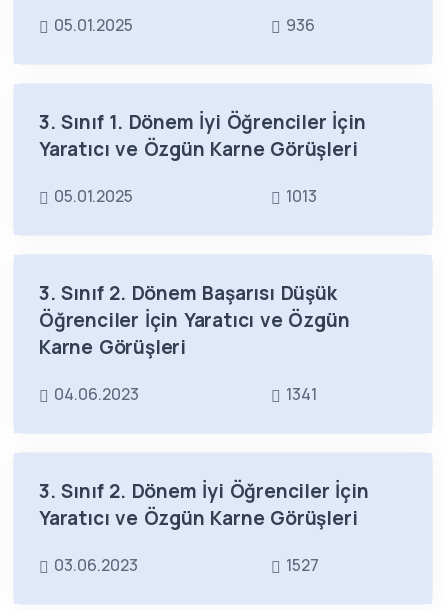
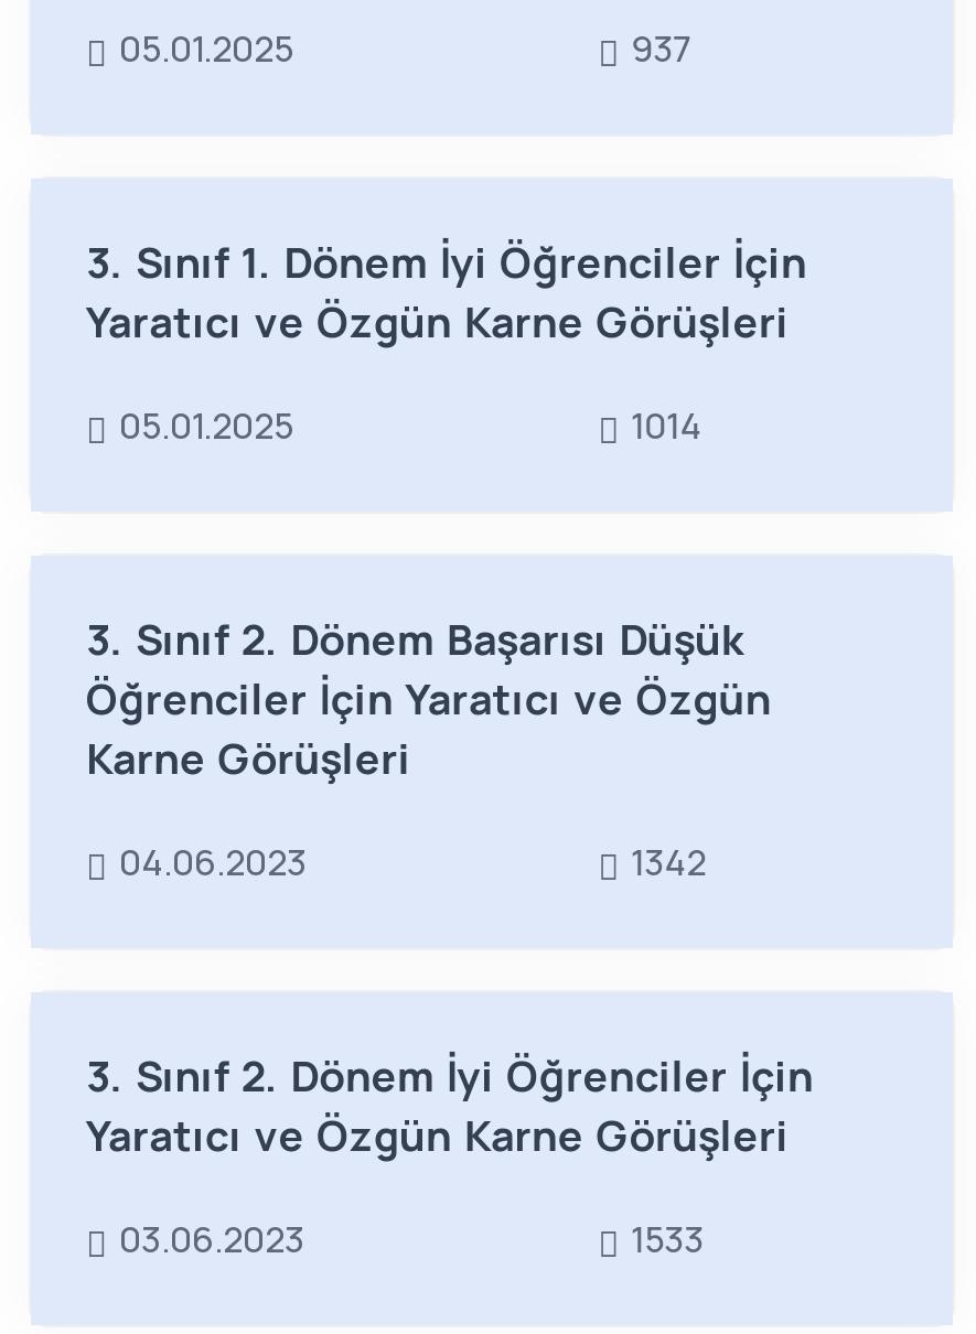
- 936
+ 937

- 1013
+ 1014

- 1341
+ 1342

- 1527
+ 1533
